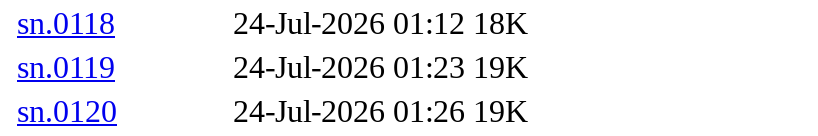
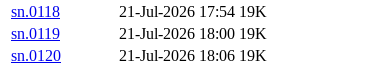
- 24-Jul-2026 01:12 18K
+ 21-Jul-2026 17:54 19K

- 24-Jul-2026 01:23 19K
+ 21-Jul-2026 18:00 19K

- 24-Jul-2026 01:26 19K
+ 21-Jul-2026 18:06 19K
